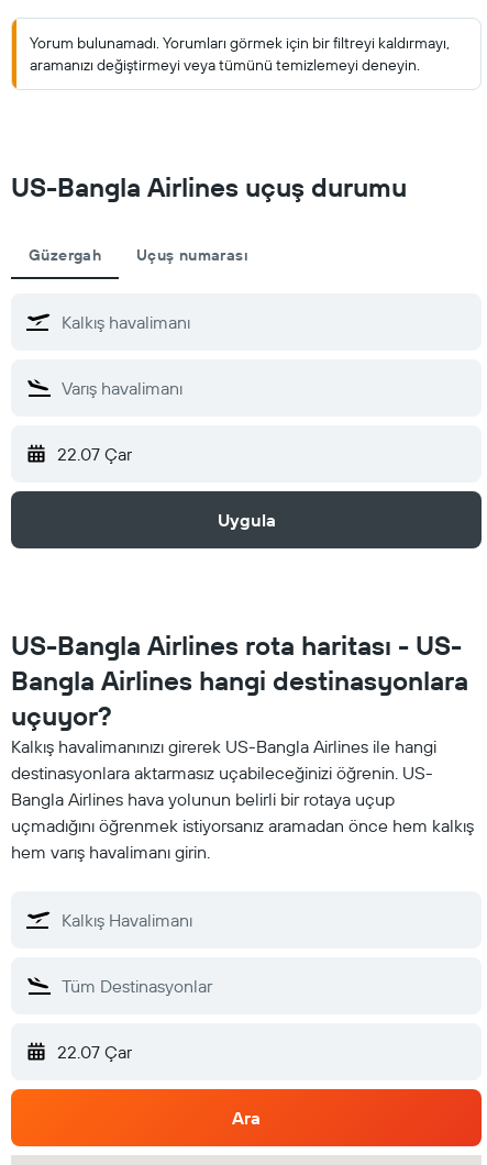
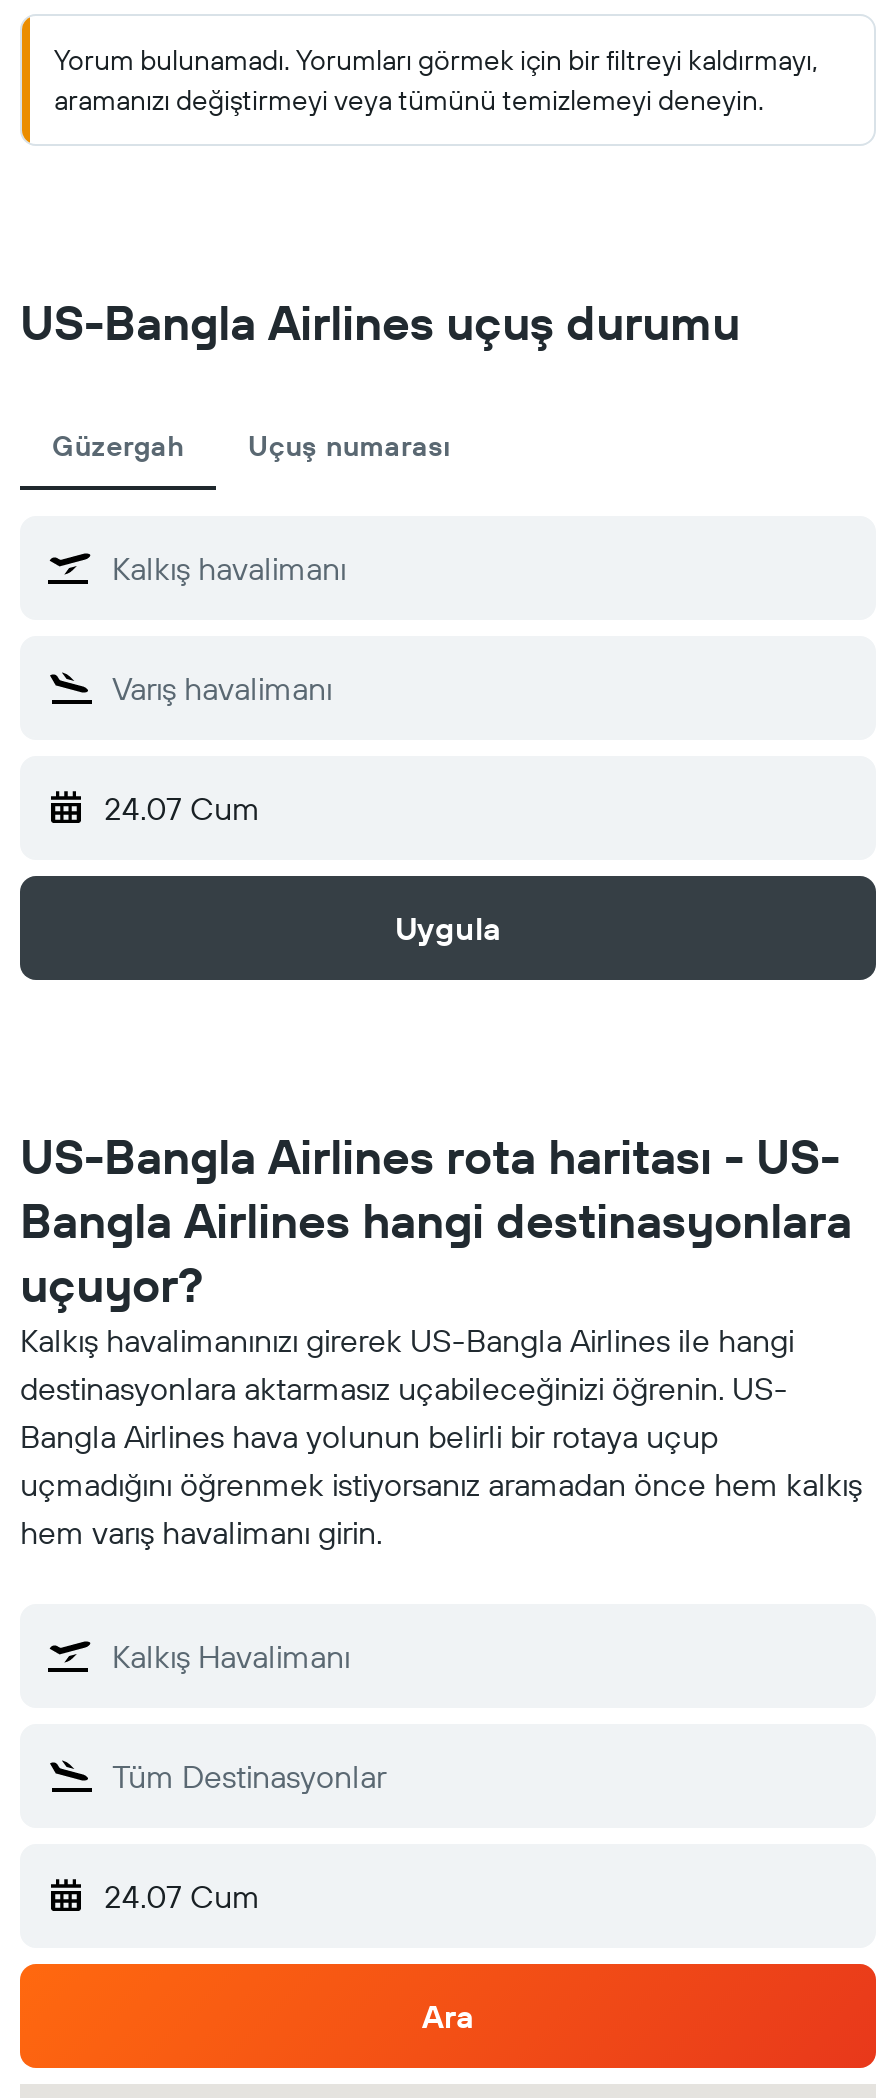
- 22.07 Çar
+ 24.07 Cum

- 22.07 Çar
+ 24.07 Cum
